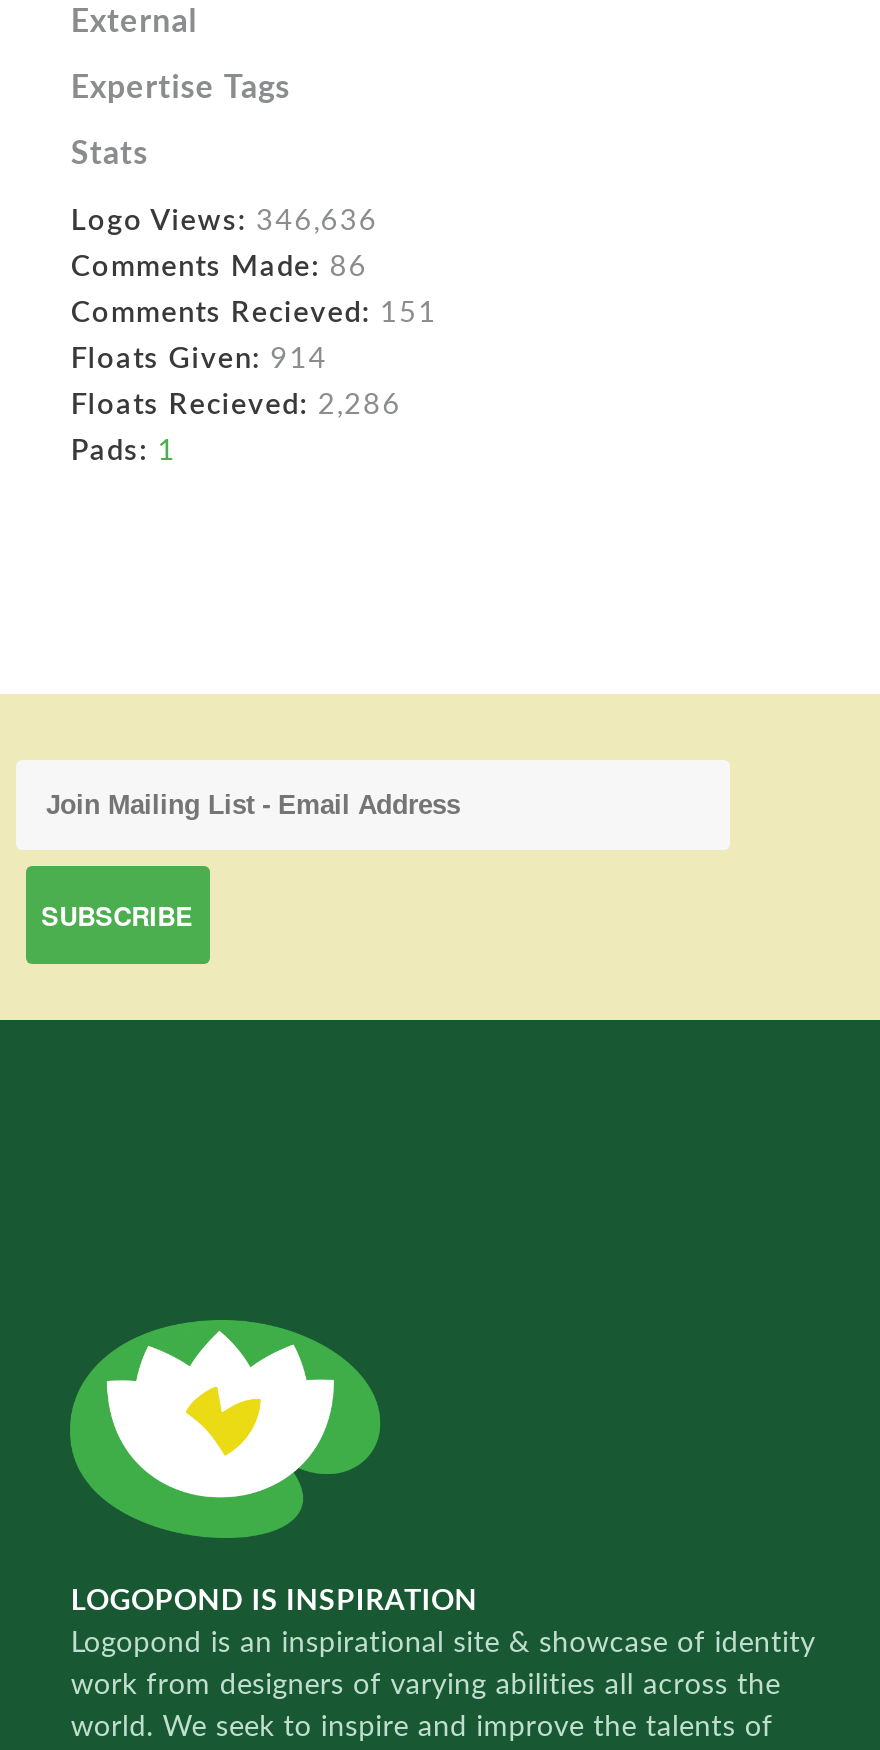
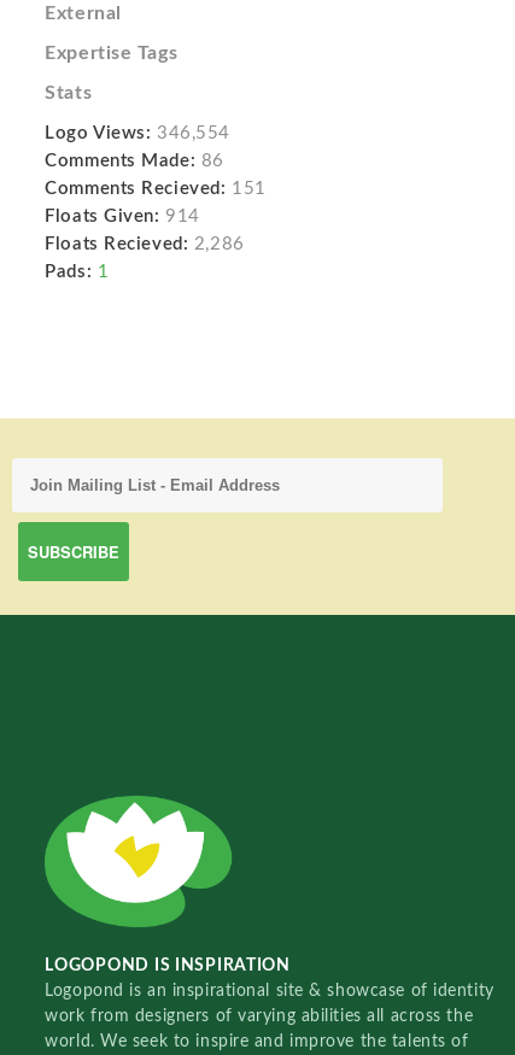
- Logo Views: 346,636
+ Logo Views: 346,554
